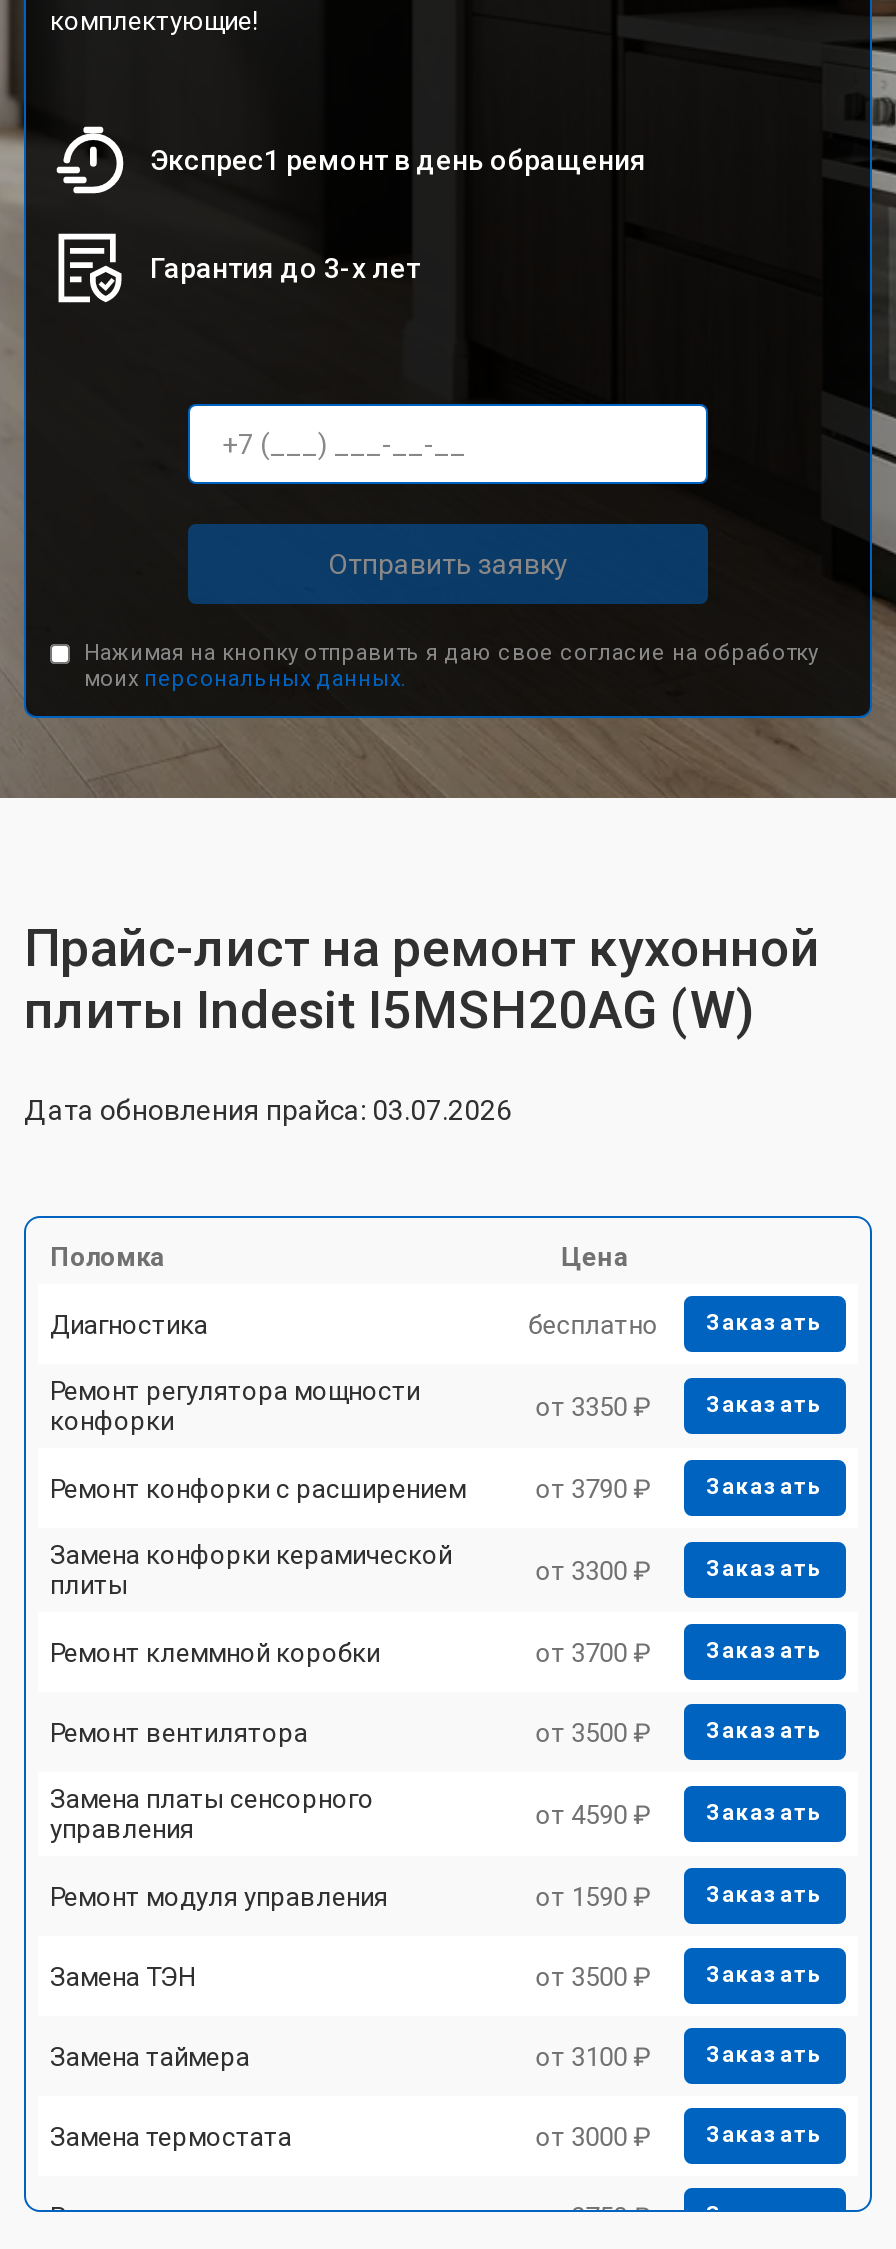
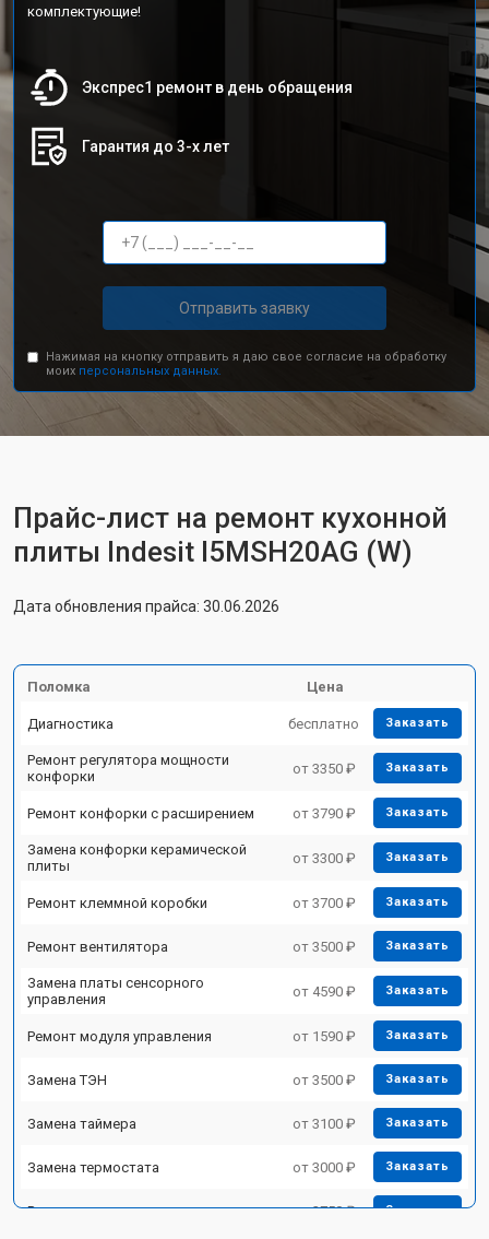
- Дата обновления прайса: 03.07.2026
+ Дата обновления прайса: 30.06.2026
